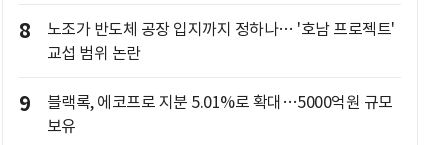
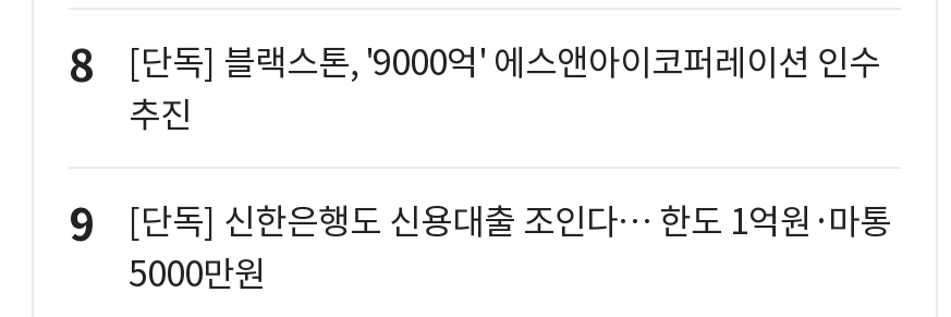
- 노조가 반도체 공장 입지까지 정하나… '호남 프로젝트'
- 교섭 범위 논란
+ [단독] 블랙스톤, '9000억' 에스앤아이코퍼레이션 인수
+ 추진

- 블랙록, 에코프로 지분 5.01%로 확대…5000억원 규모
- 보유
+ [단독] 신한은행도 신용대출 조인다… 한도 1억원·마통
+ 5000만원
